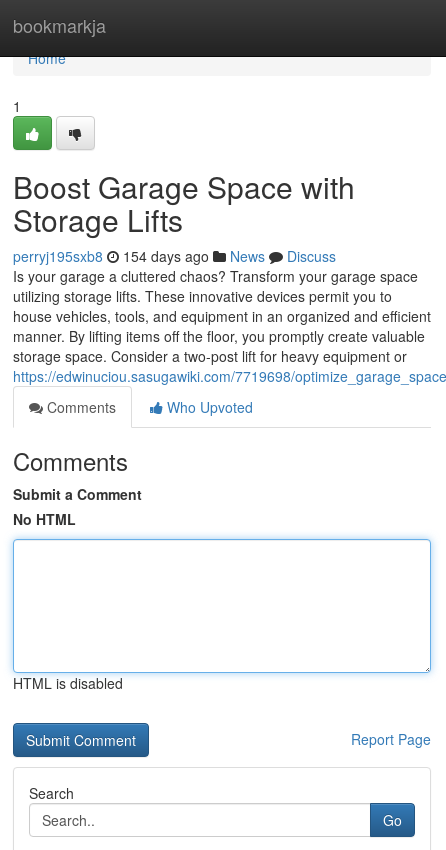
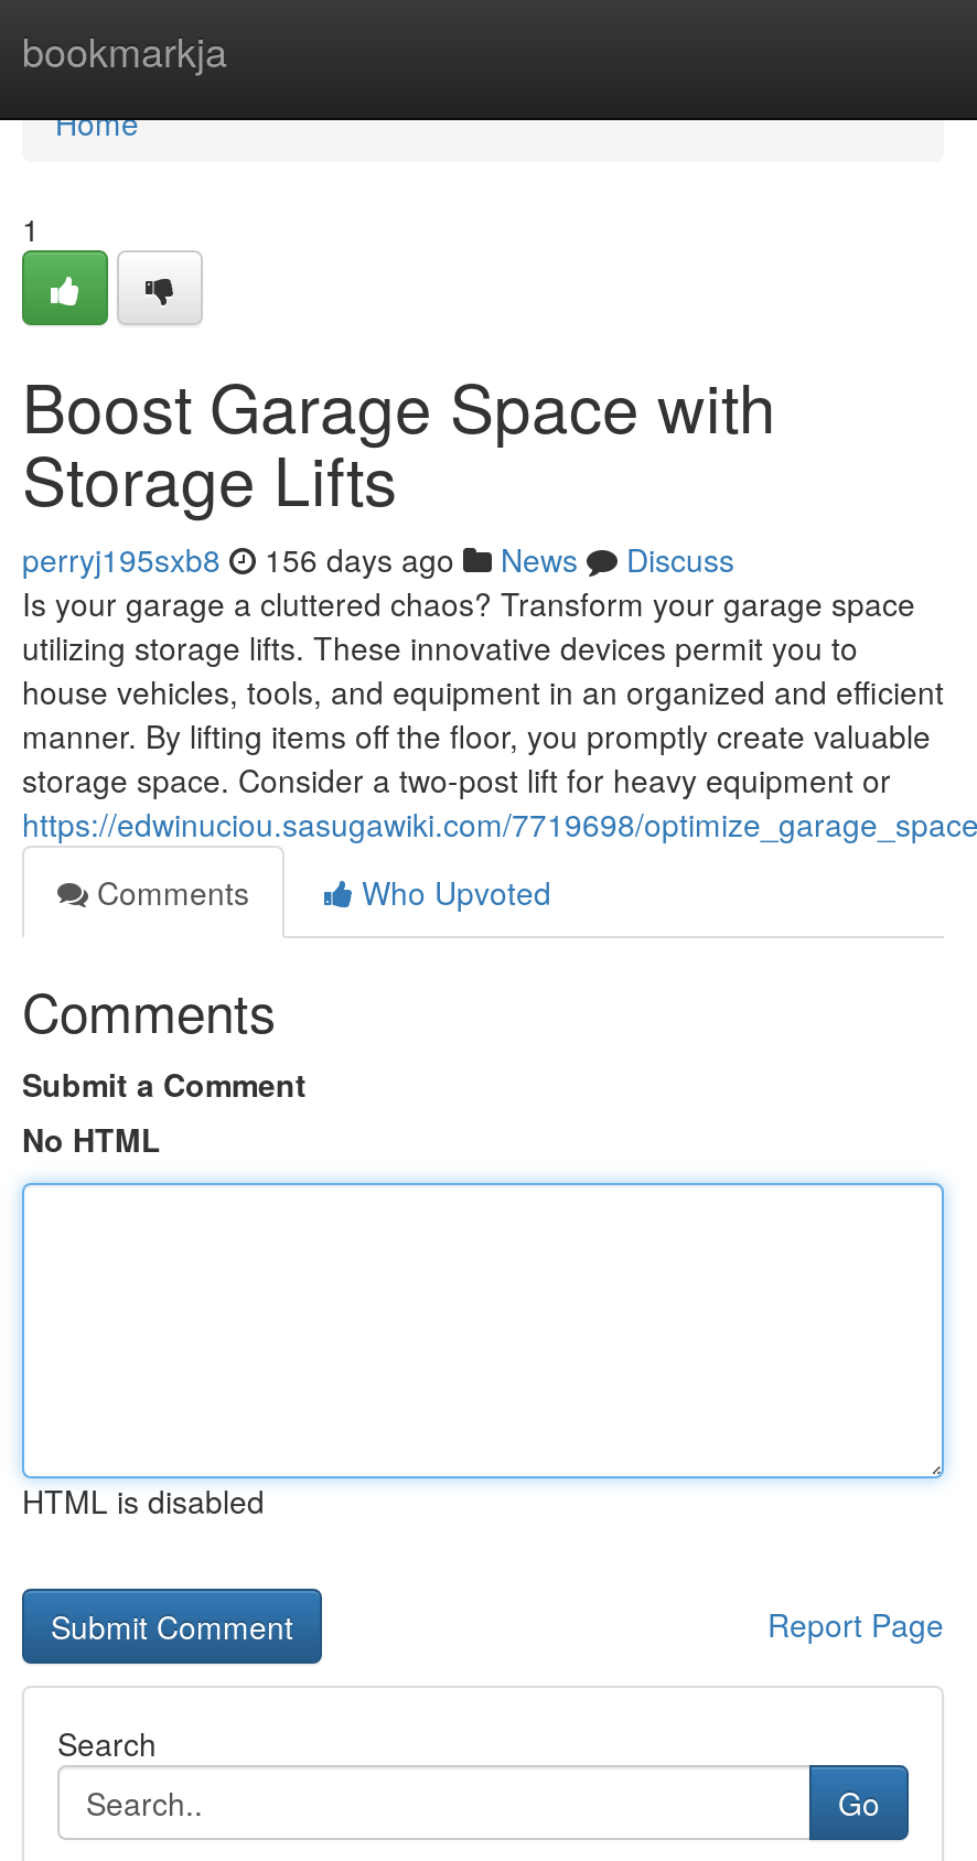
- perryj195sxb8 154 days ago News Discuss
+ perryj195sxb8 156 days ago News Discuss
